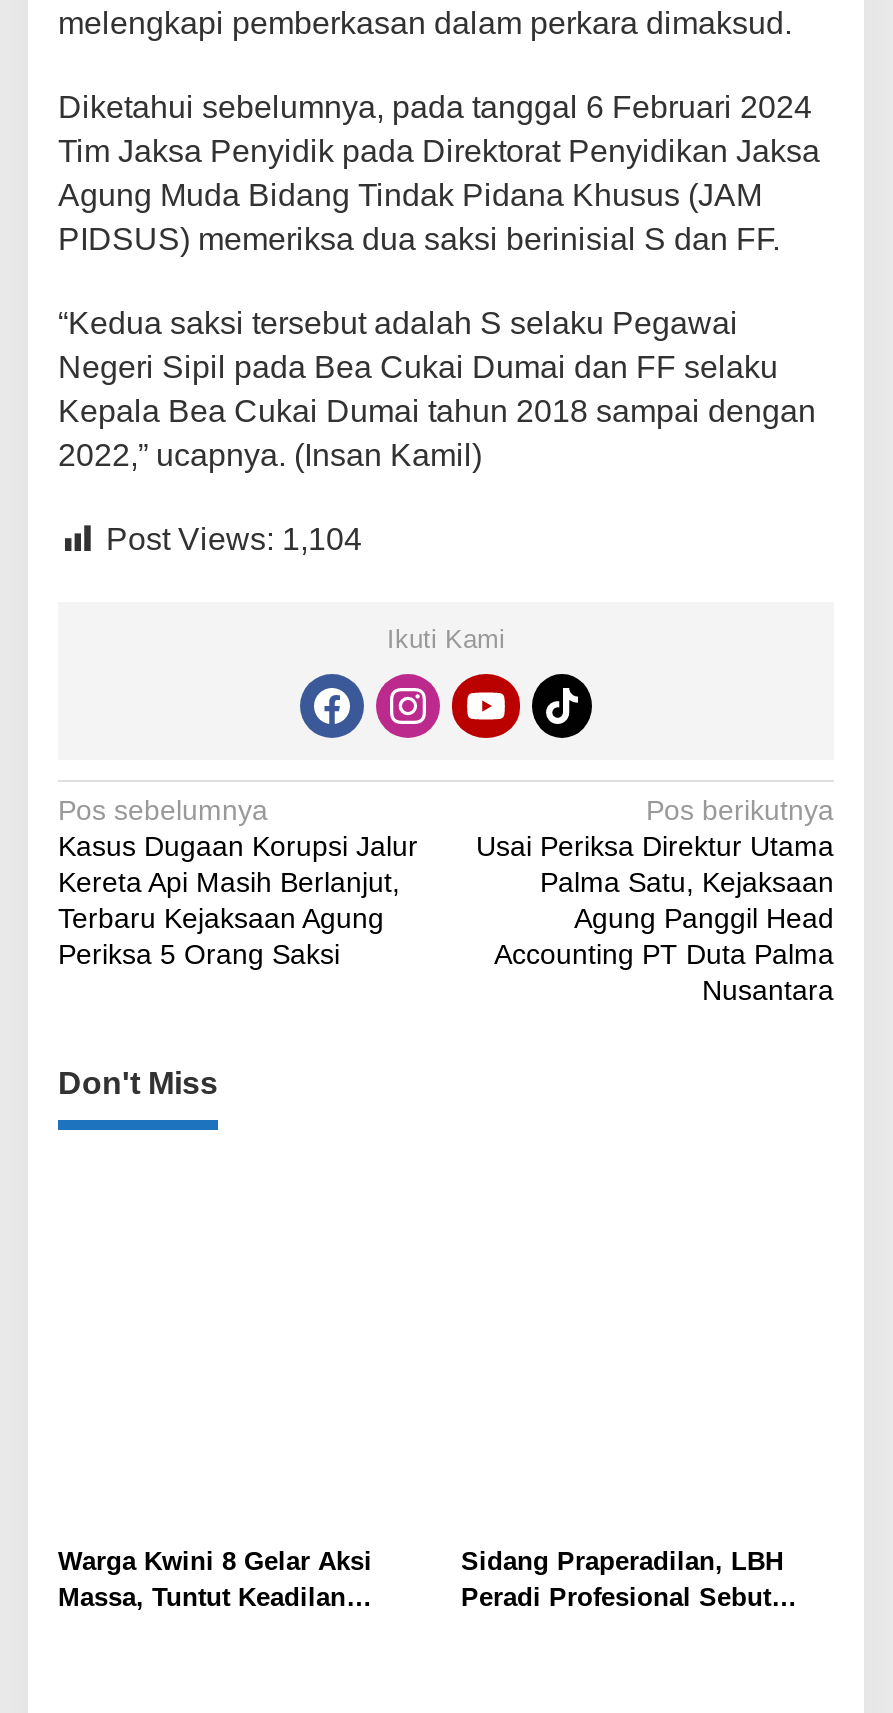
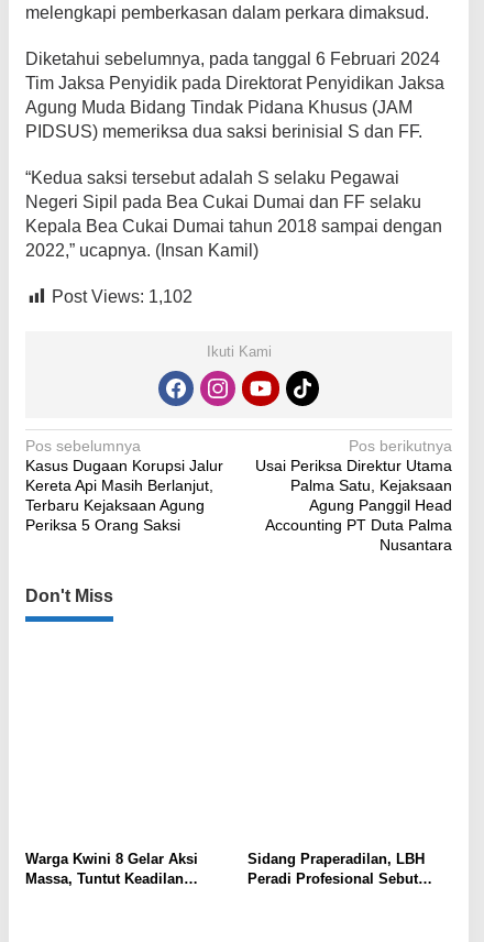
- Post Views: 1,104
+ Post Views: 1,102
